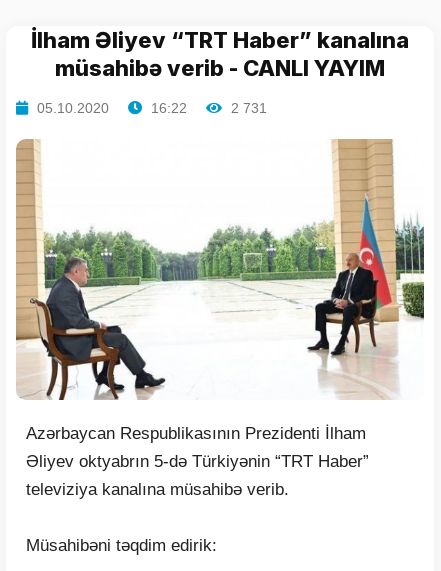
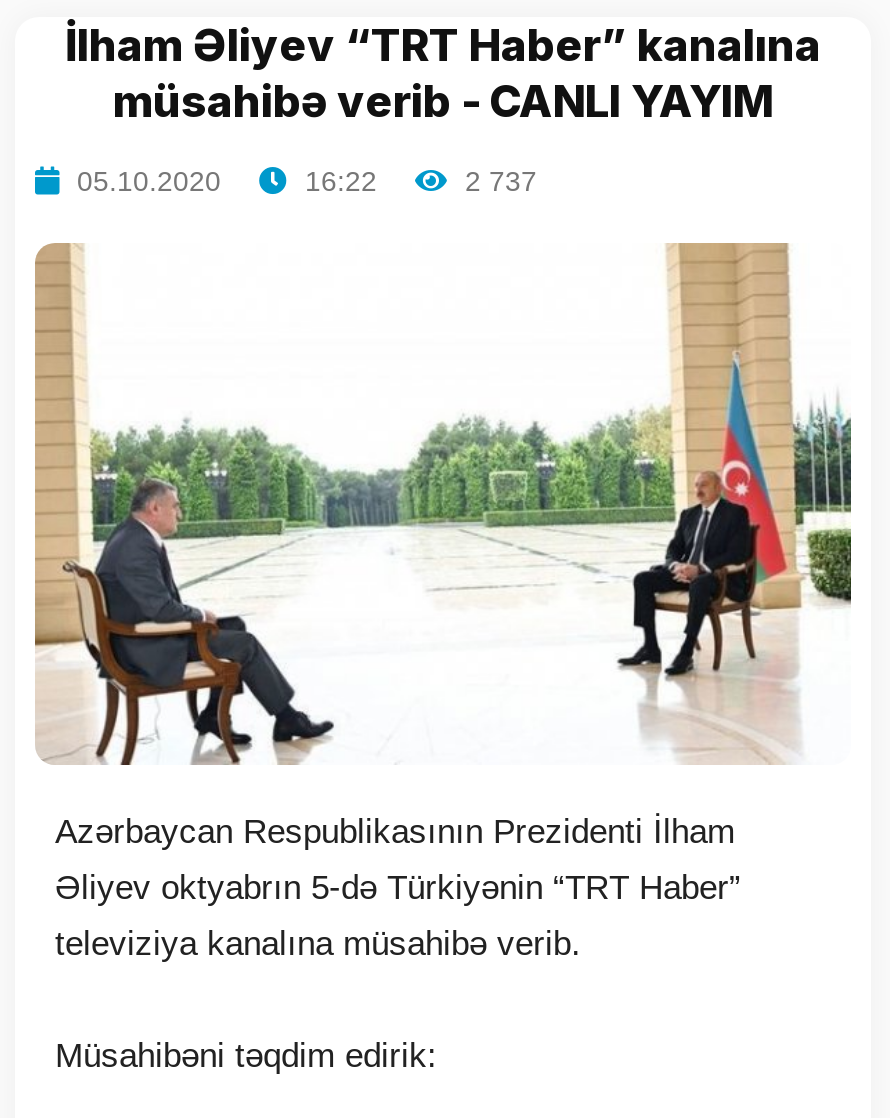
- 2 731
+ 2 737
